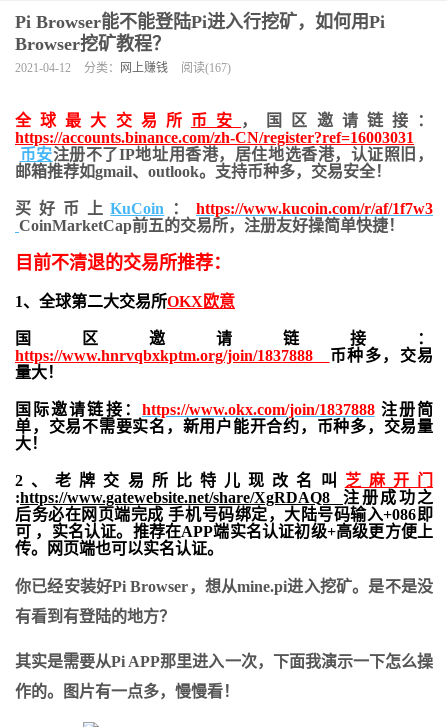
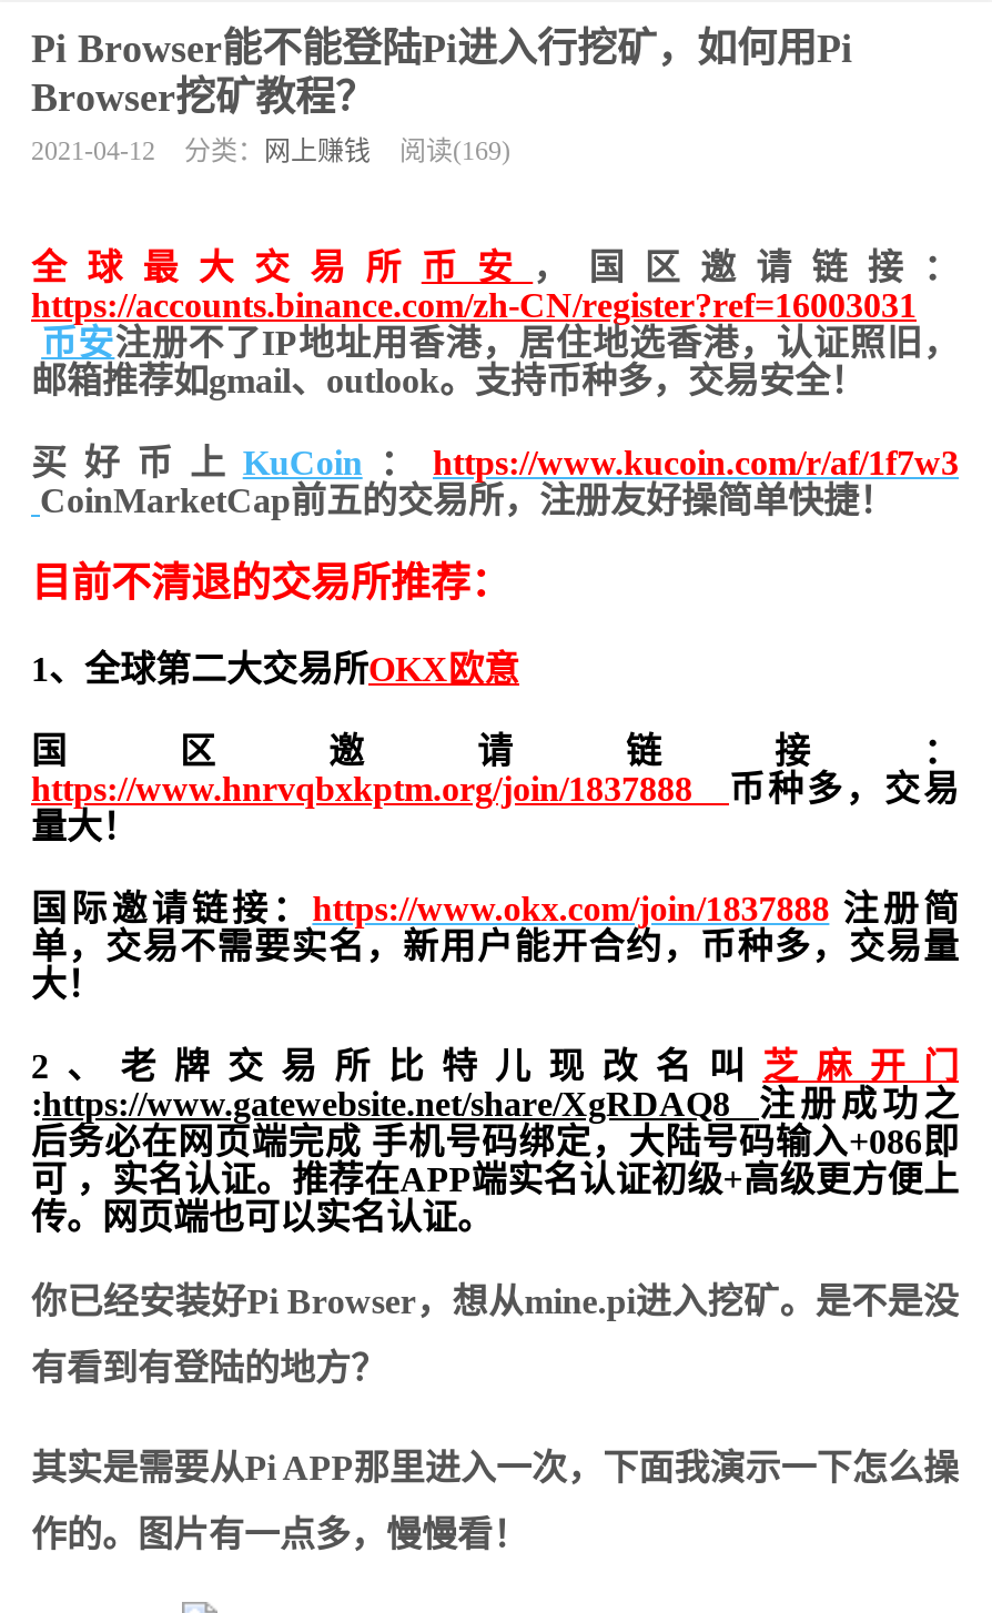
- 2021-04-12 分类：网上赚钱 阅读(167)
+ 2021-04-12 分类：网上赚钱 阅读(169)
